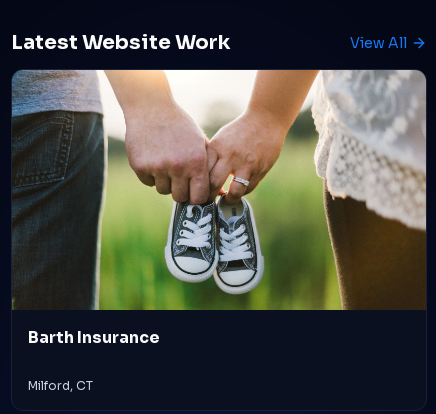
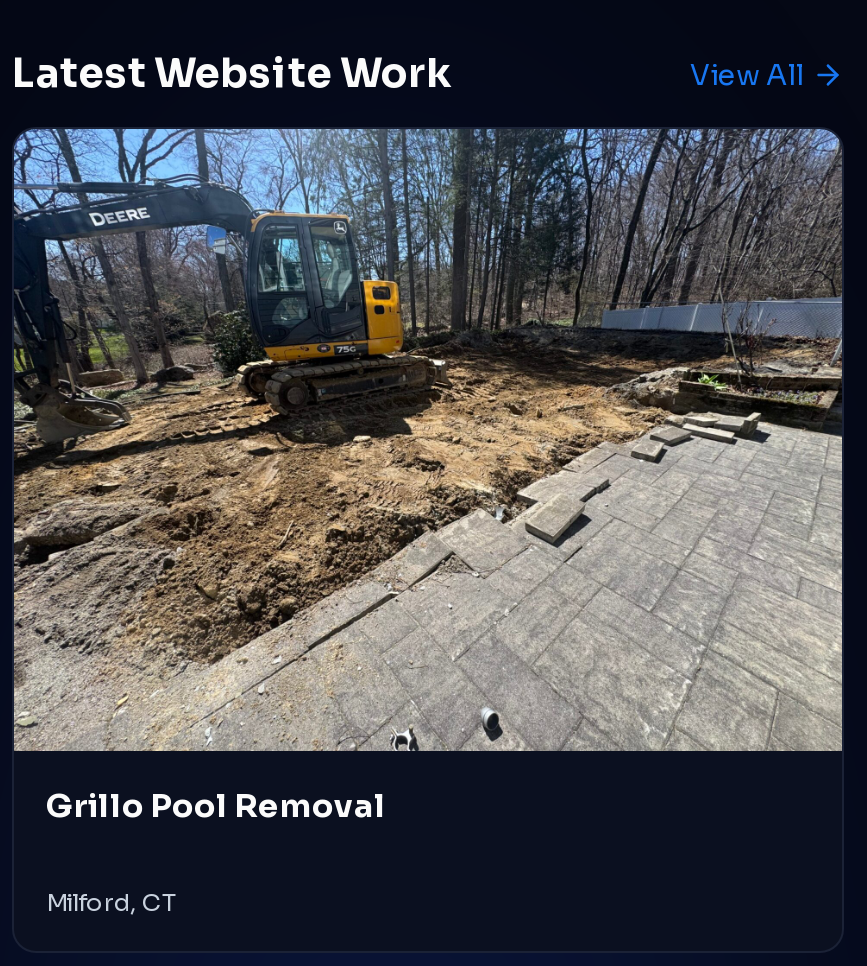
- [image]
- Barth Insurance
+ [image]
+ Grillo Pool Removal
